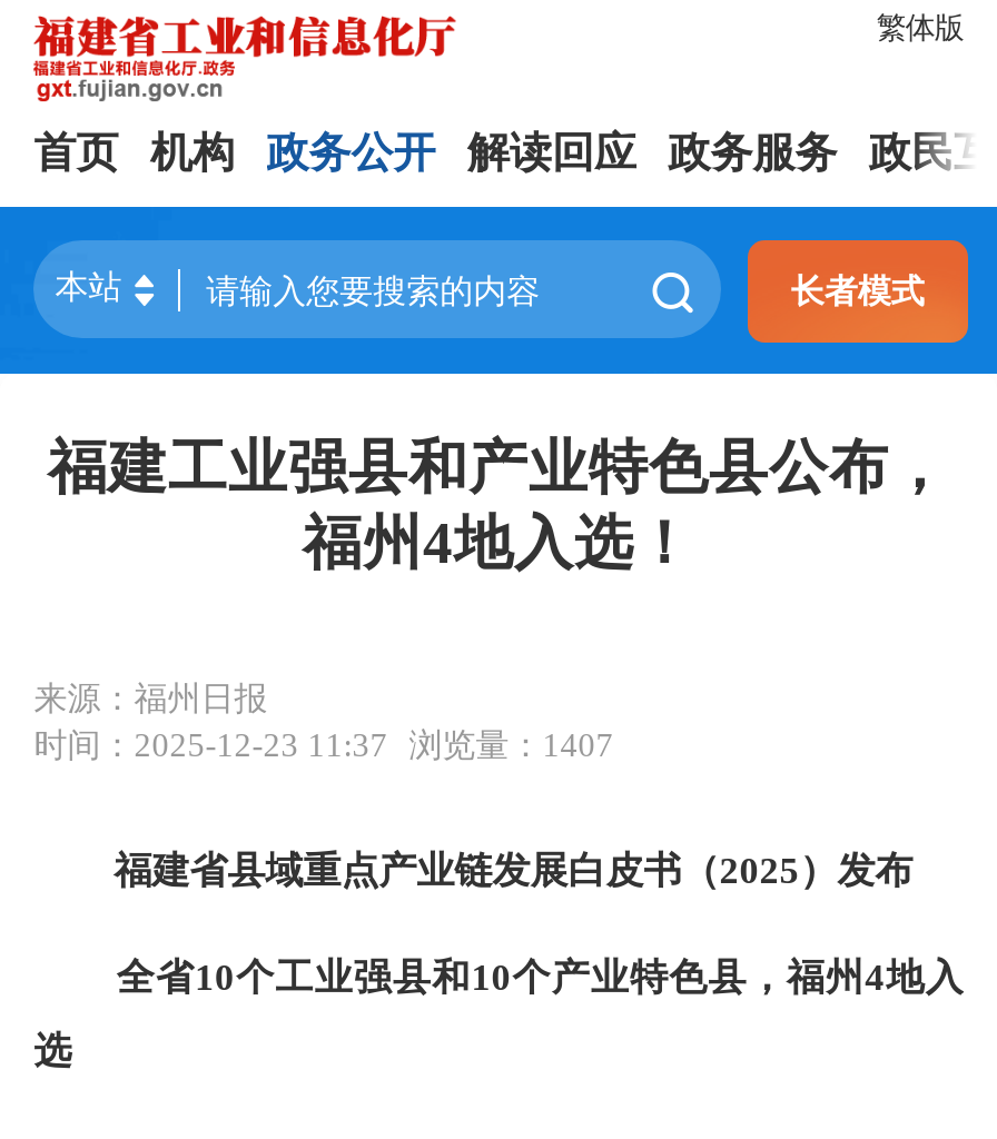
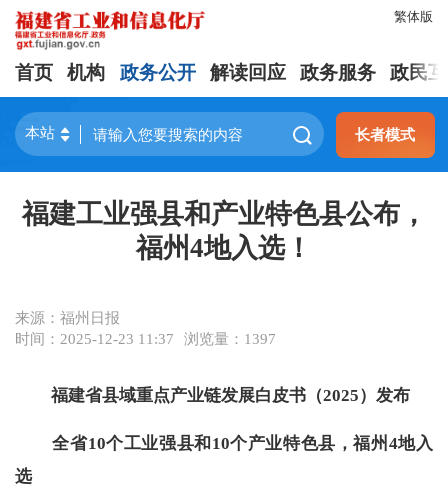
- 时间：2025-12-23 11:37 浏览量：1407
+ 时间：2025-12-23 11:37 浏览量：1397
